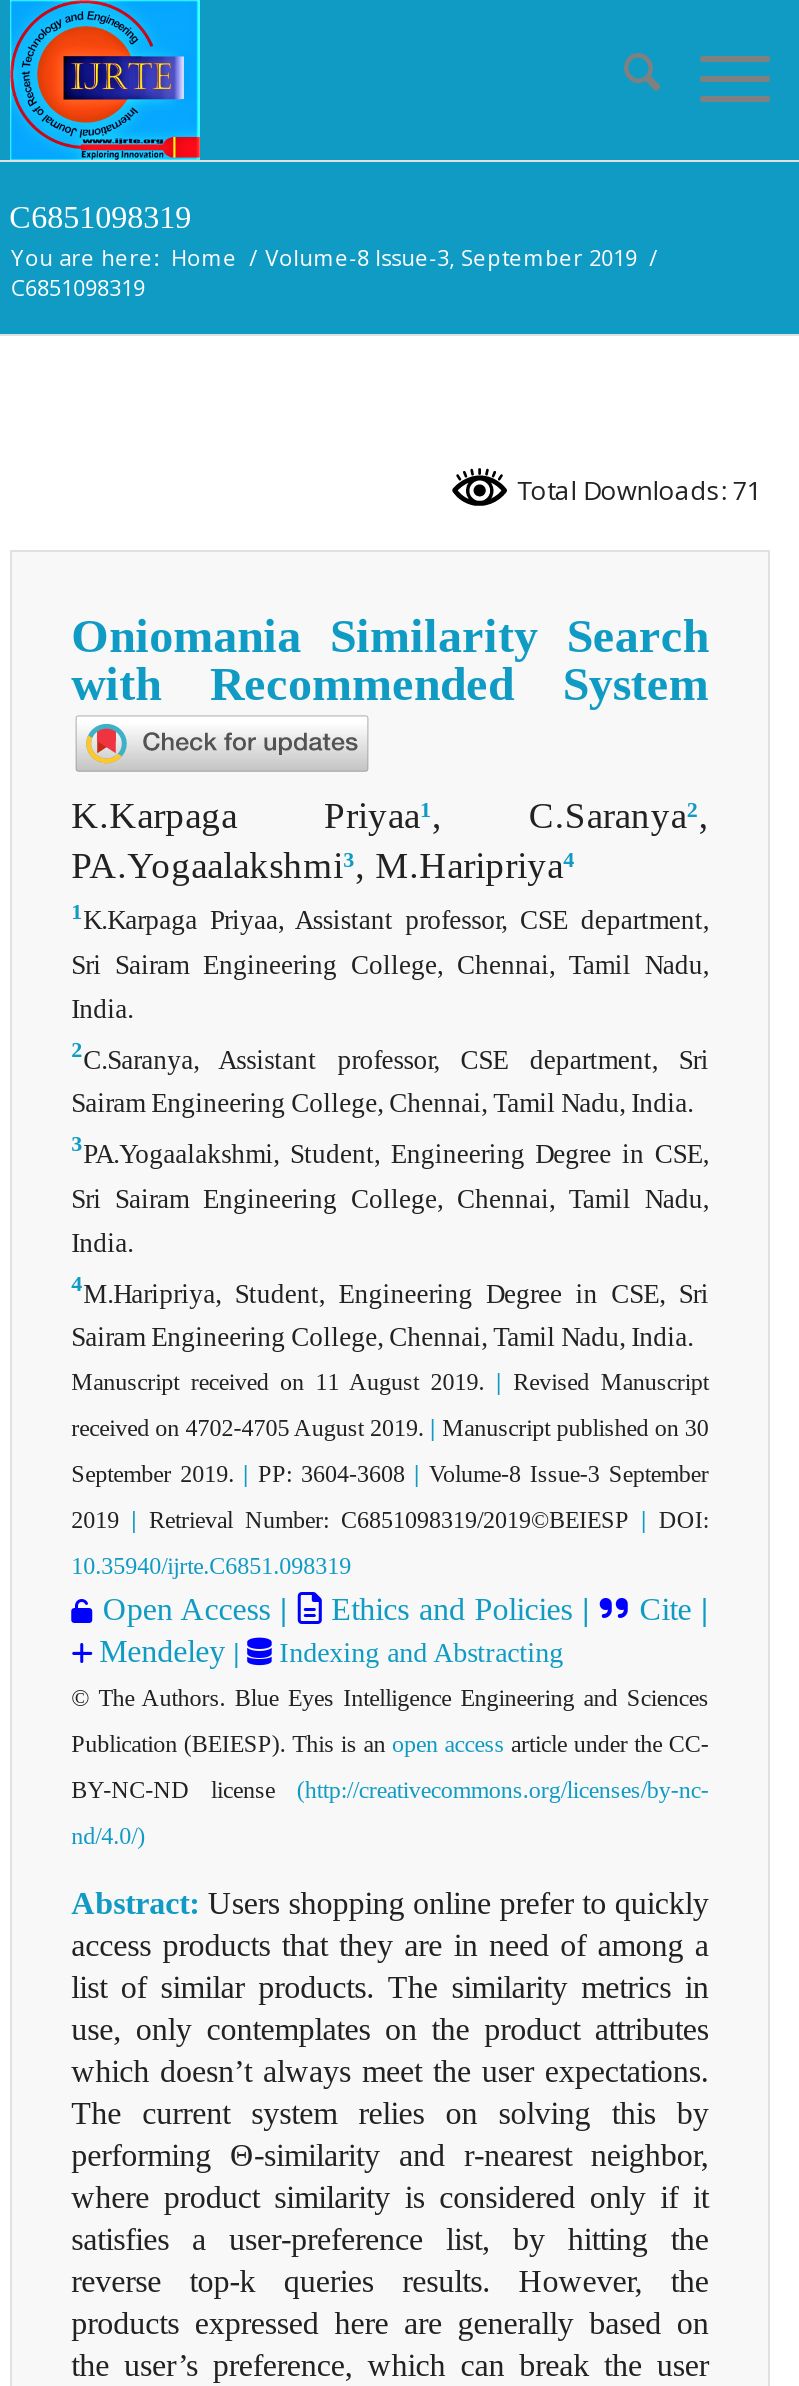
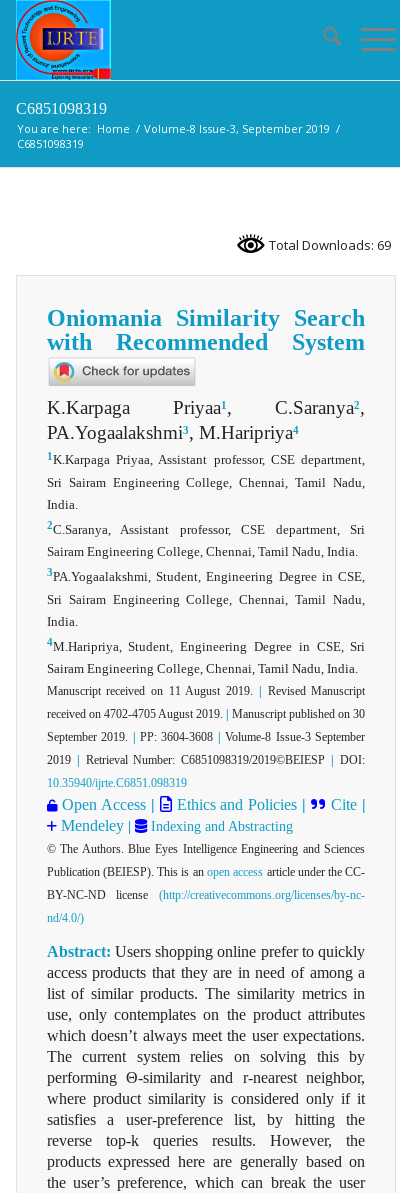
- Total Downloads: 71
+ Total Downloads: 69
